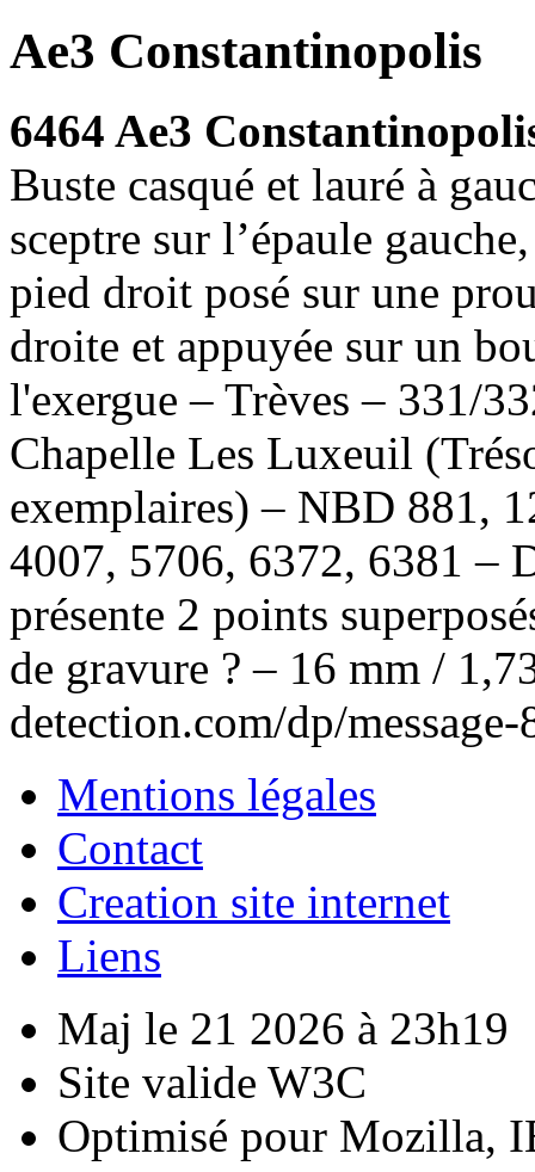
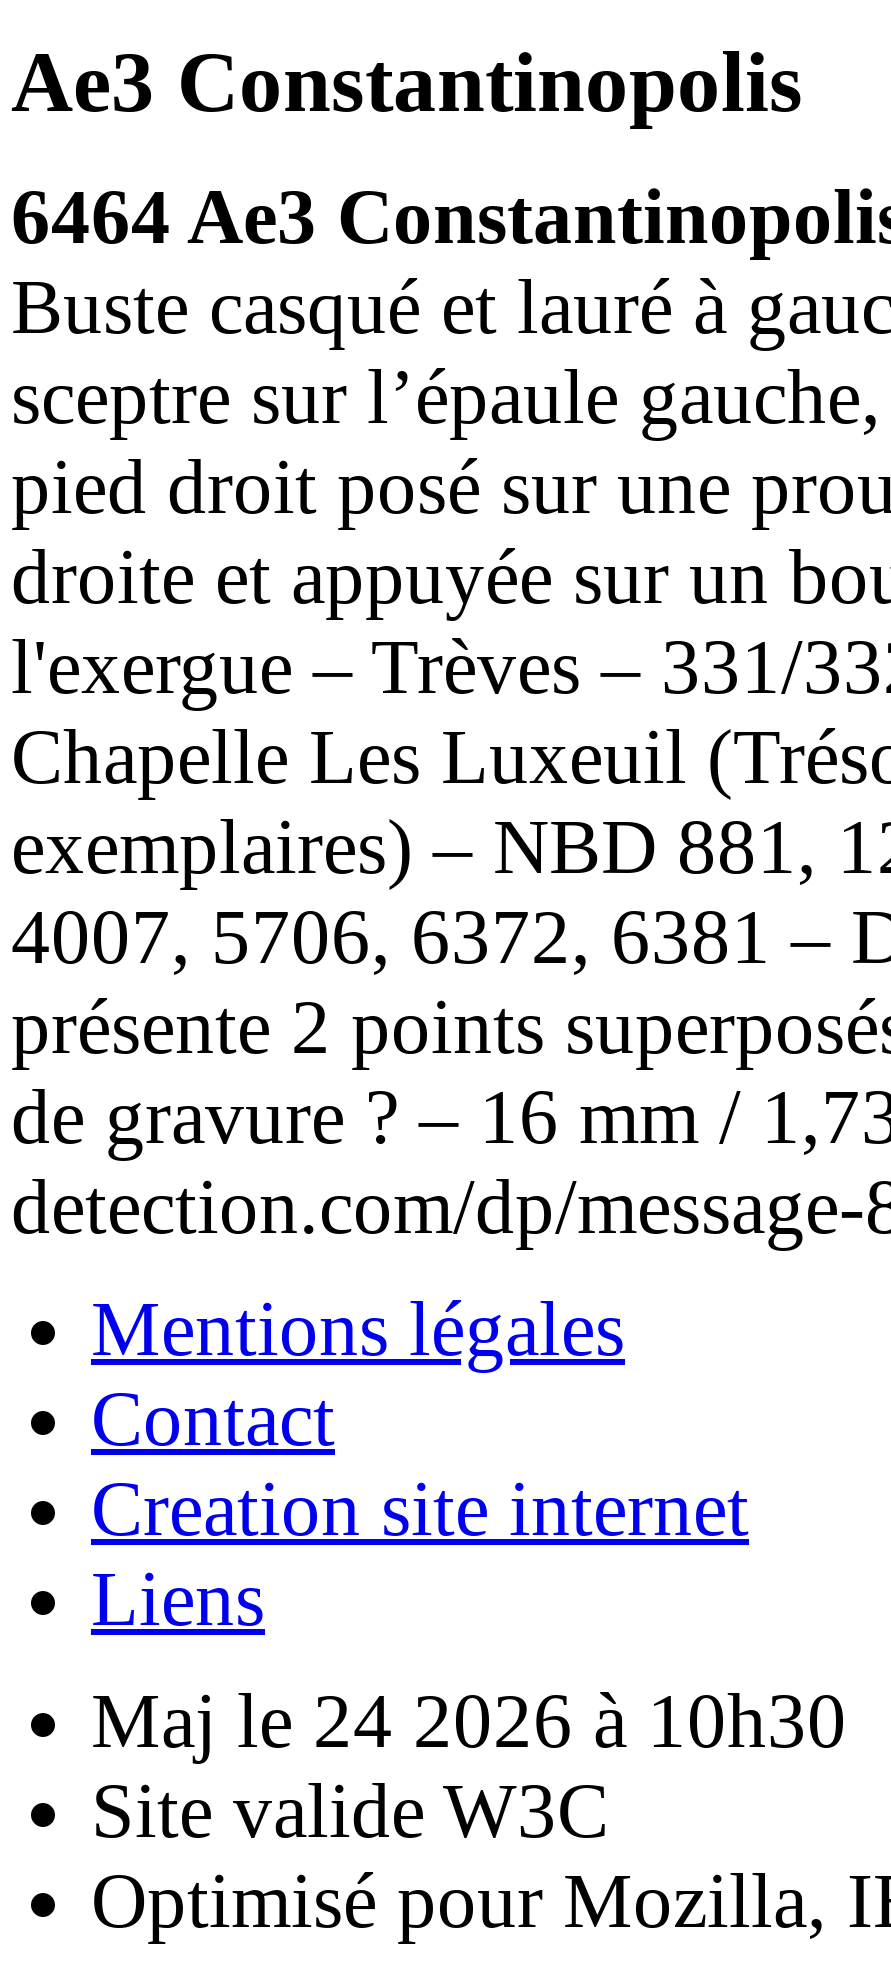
- Maj le 21 2026 à 23h19
+ Maj le 24 2026 à 10h30
